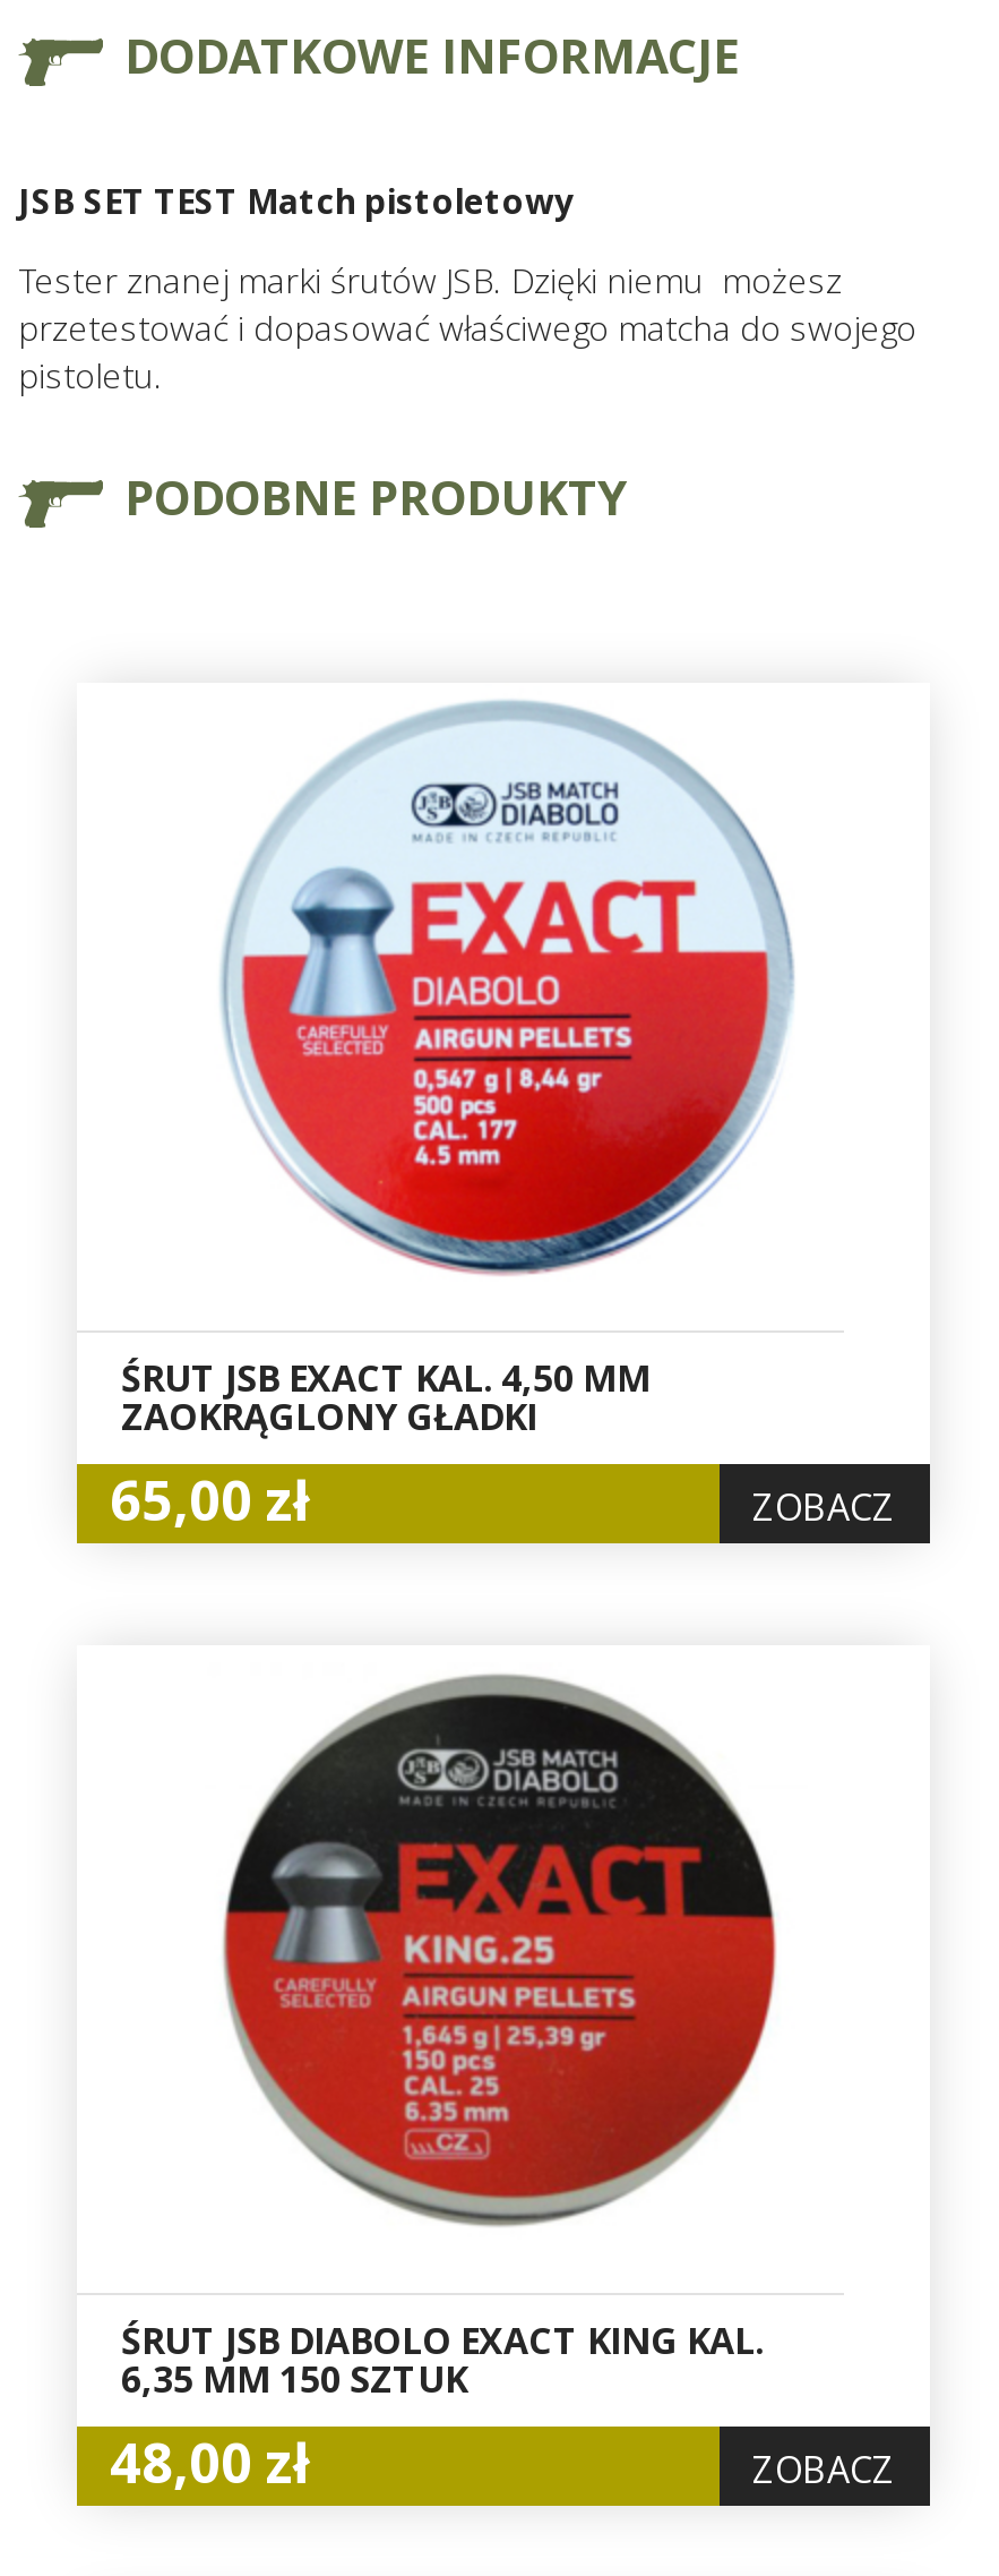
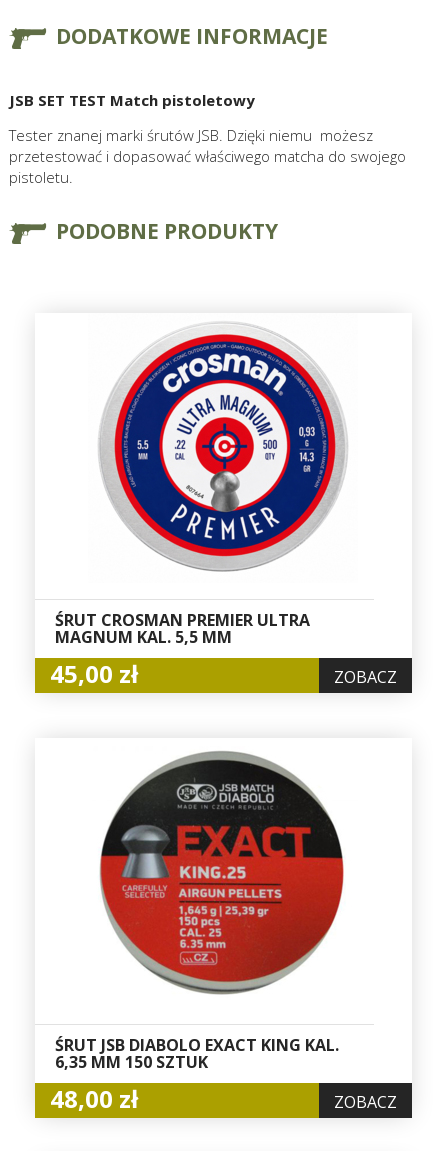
- [image]
- ŚRUT JSB EXACT KAL. 4,50 MM
- ZAOKRĄGLONY GŁADKI
- 65,00 zł
+ [image]
+ ŚRUT CROSMAN PREMIER ULTRA
+ MAGNUM KAL. 5,5 MM
+ 45,00 zł
